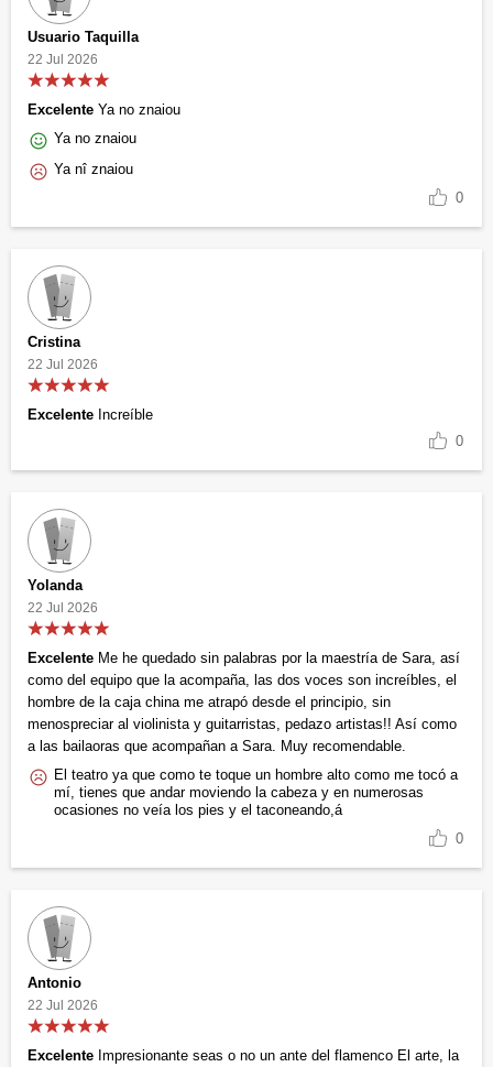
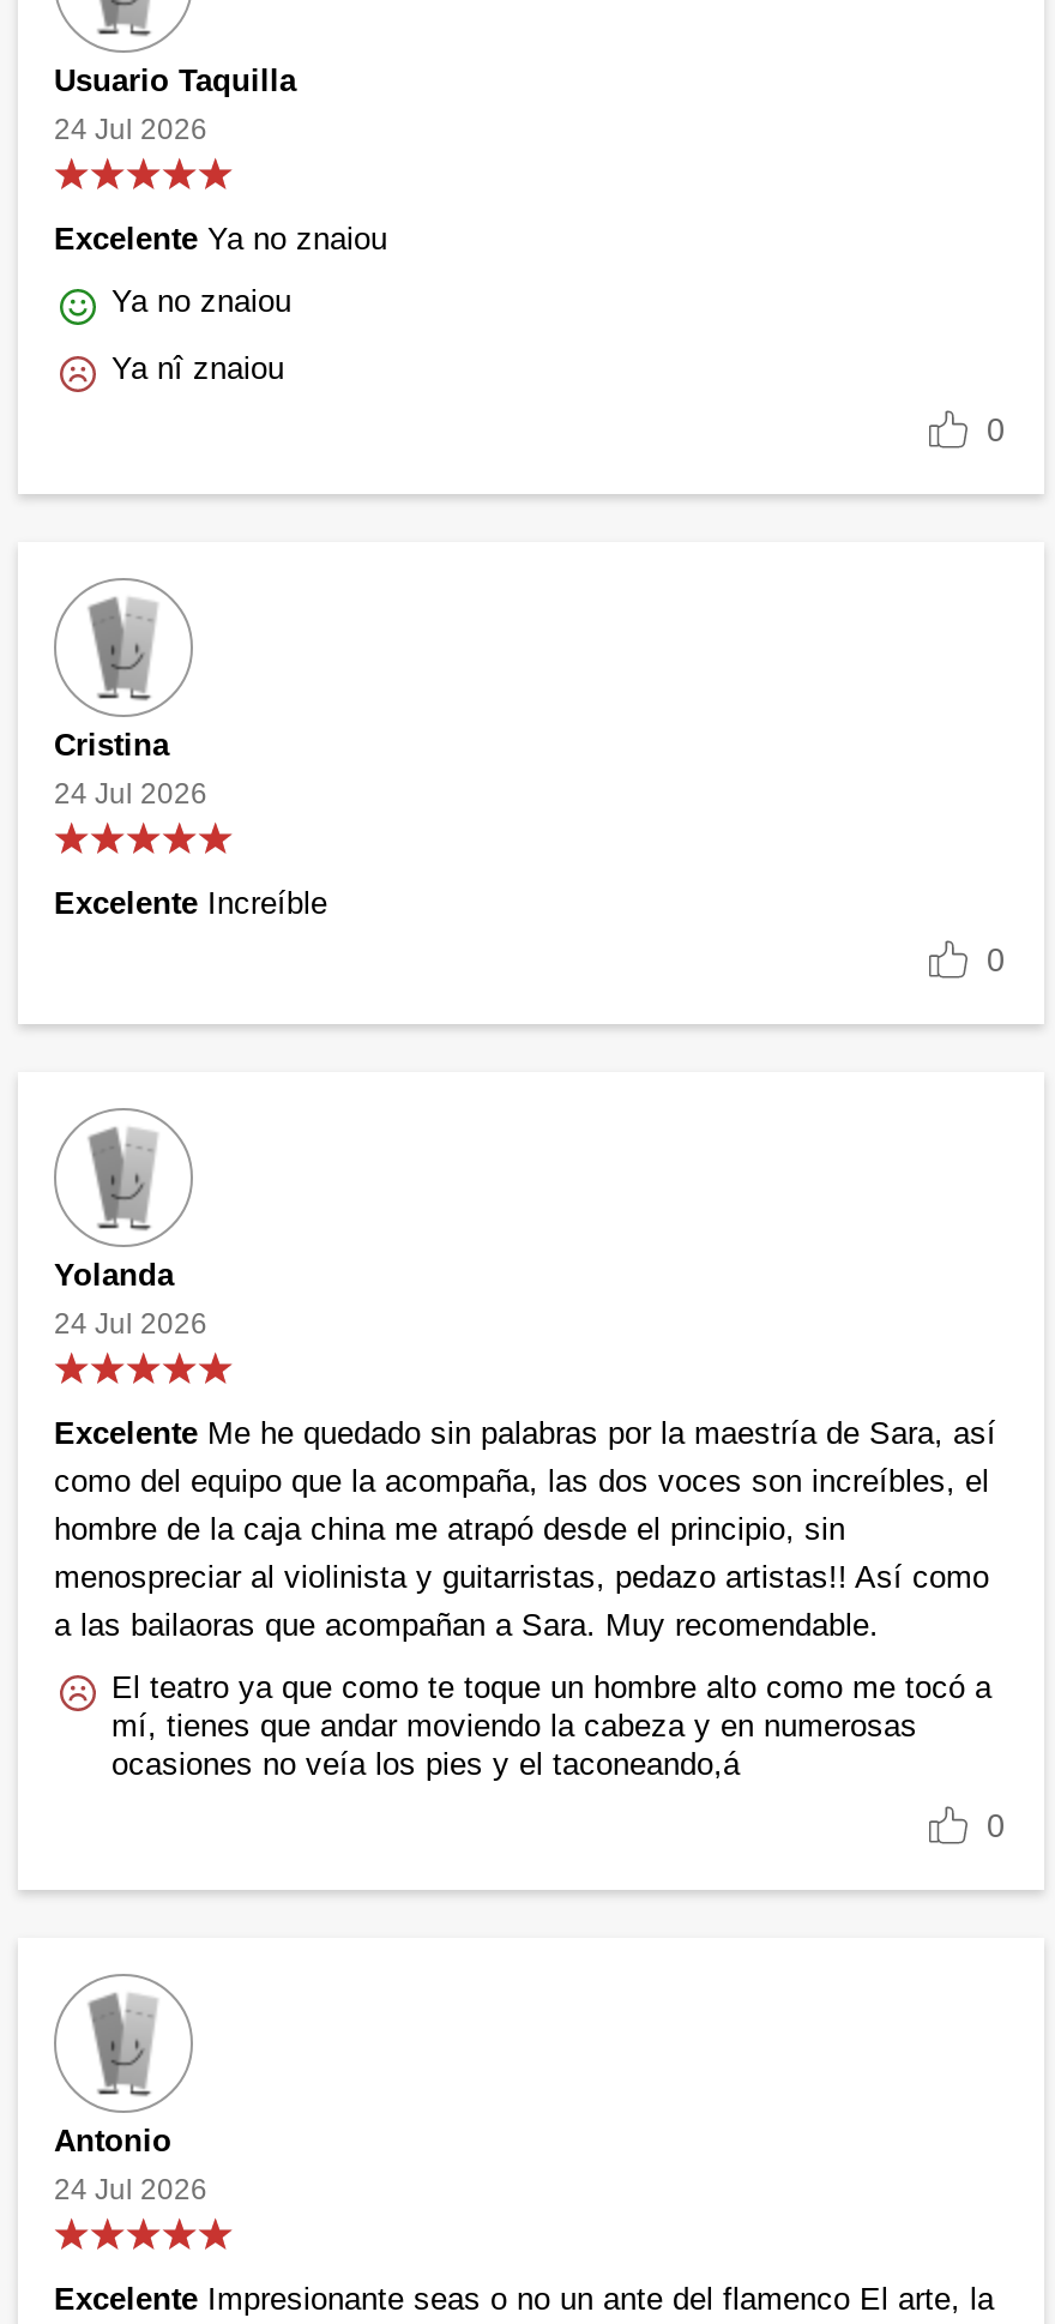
- 22 Jul 2026
+ 24 Jul 2026

- 22 Jul 2026
+ 24 Jul 2026

- 22 Jul 2026
+ 24 Jul 2026

- 22 Jul 2026
+ 24 Jul 2026
